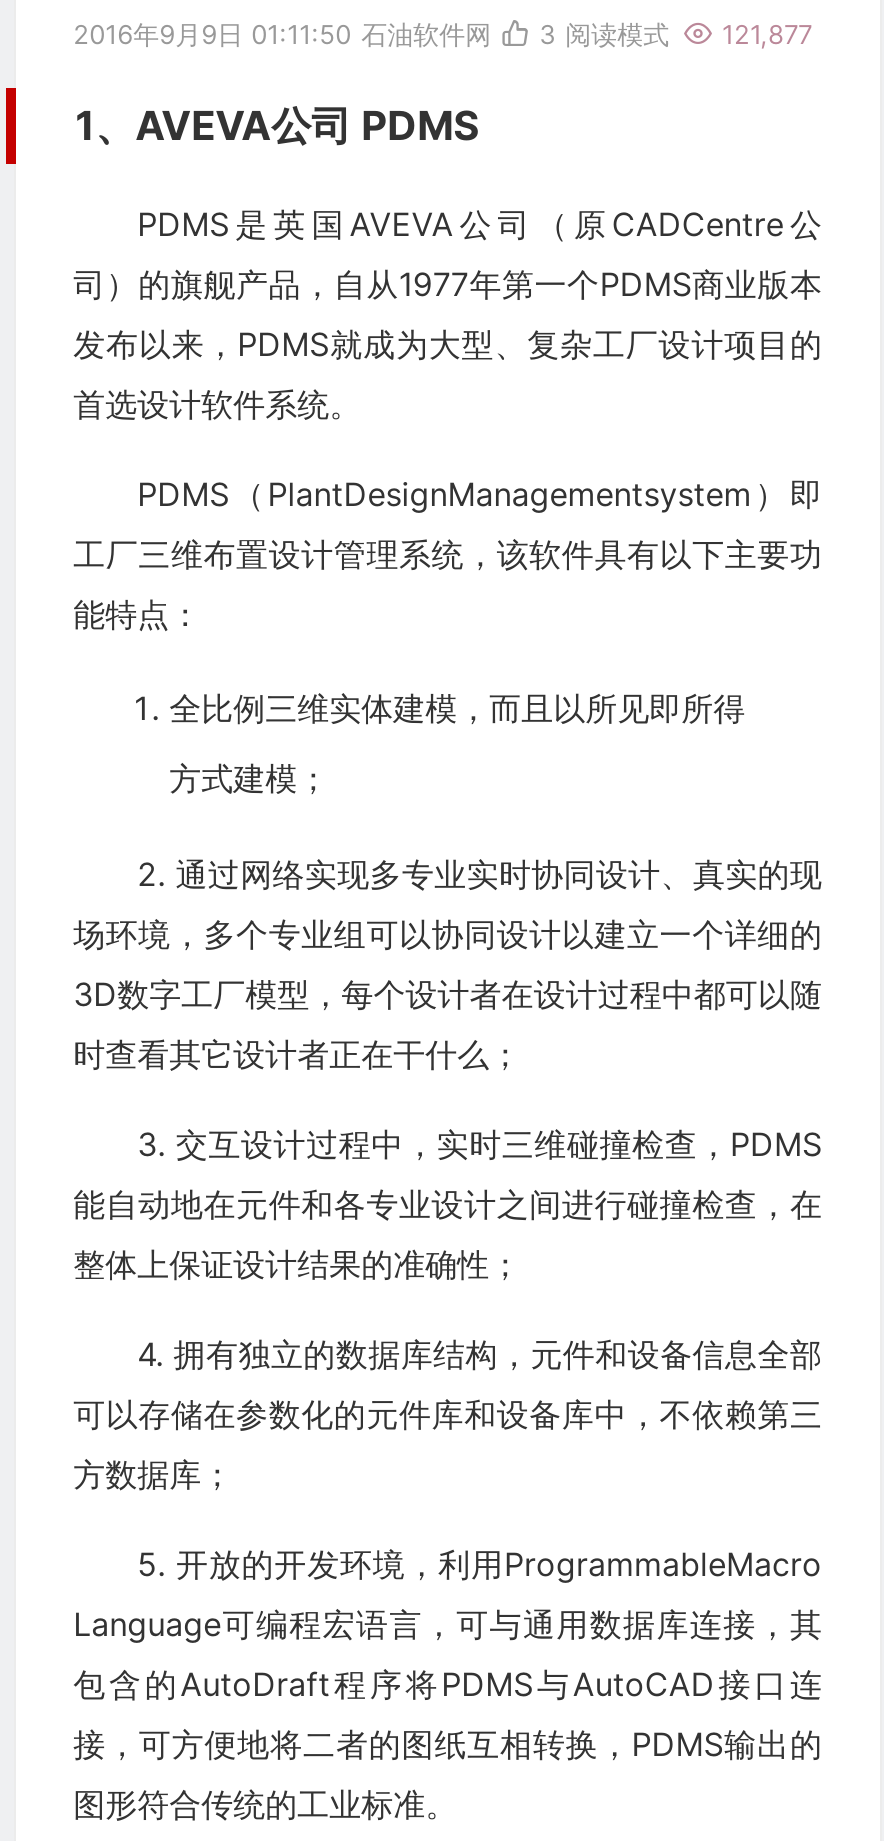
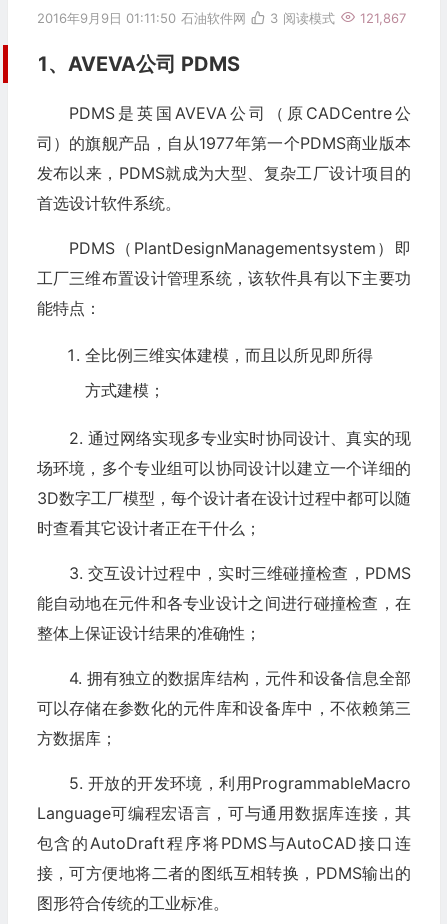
- 2016年9月9日 01:11:50 石油软件网 3 阅读模式 121,877
+ 2016年9月9日 01:11:50 石油软件网 3 阅读模式 121,867
